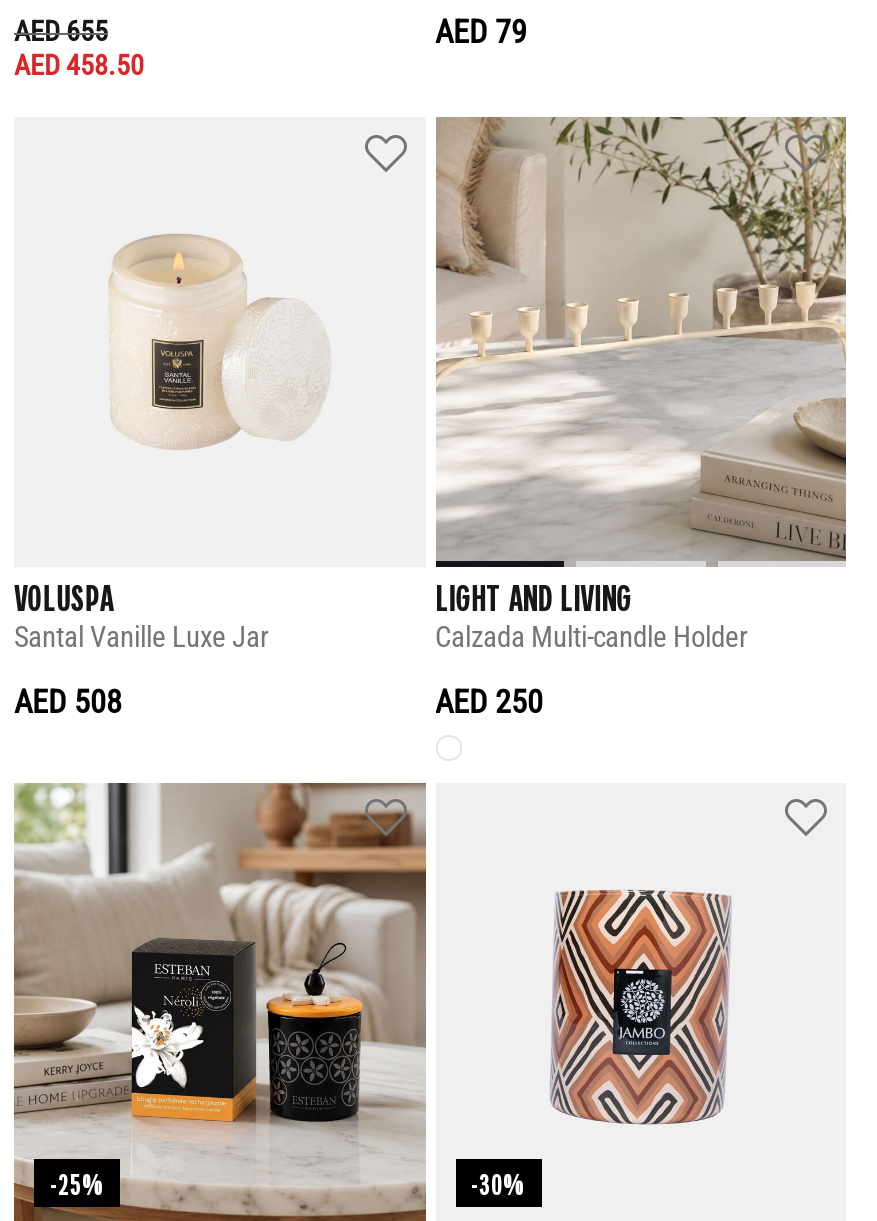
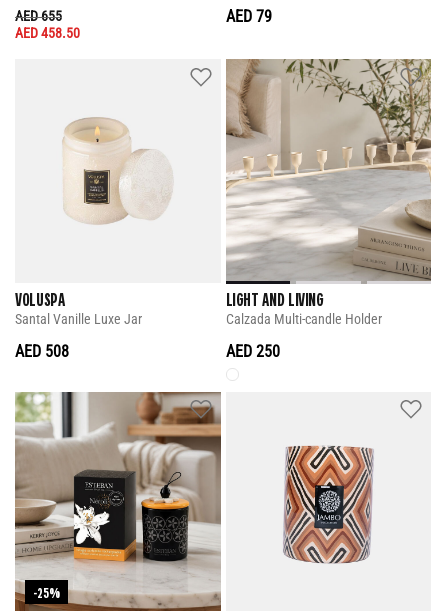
- -30%
